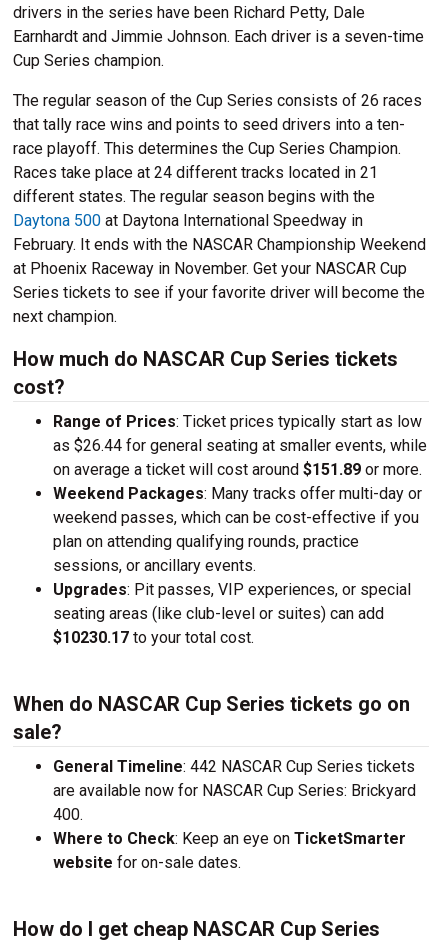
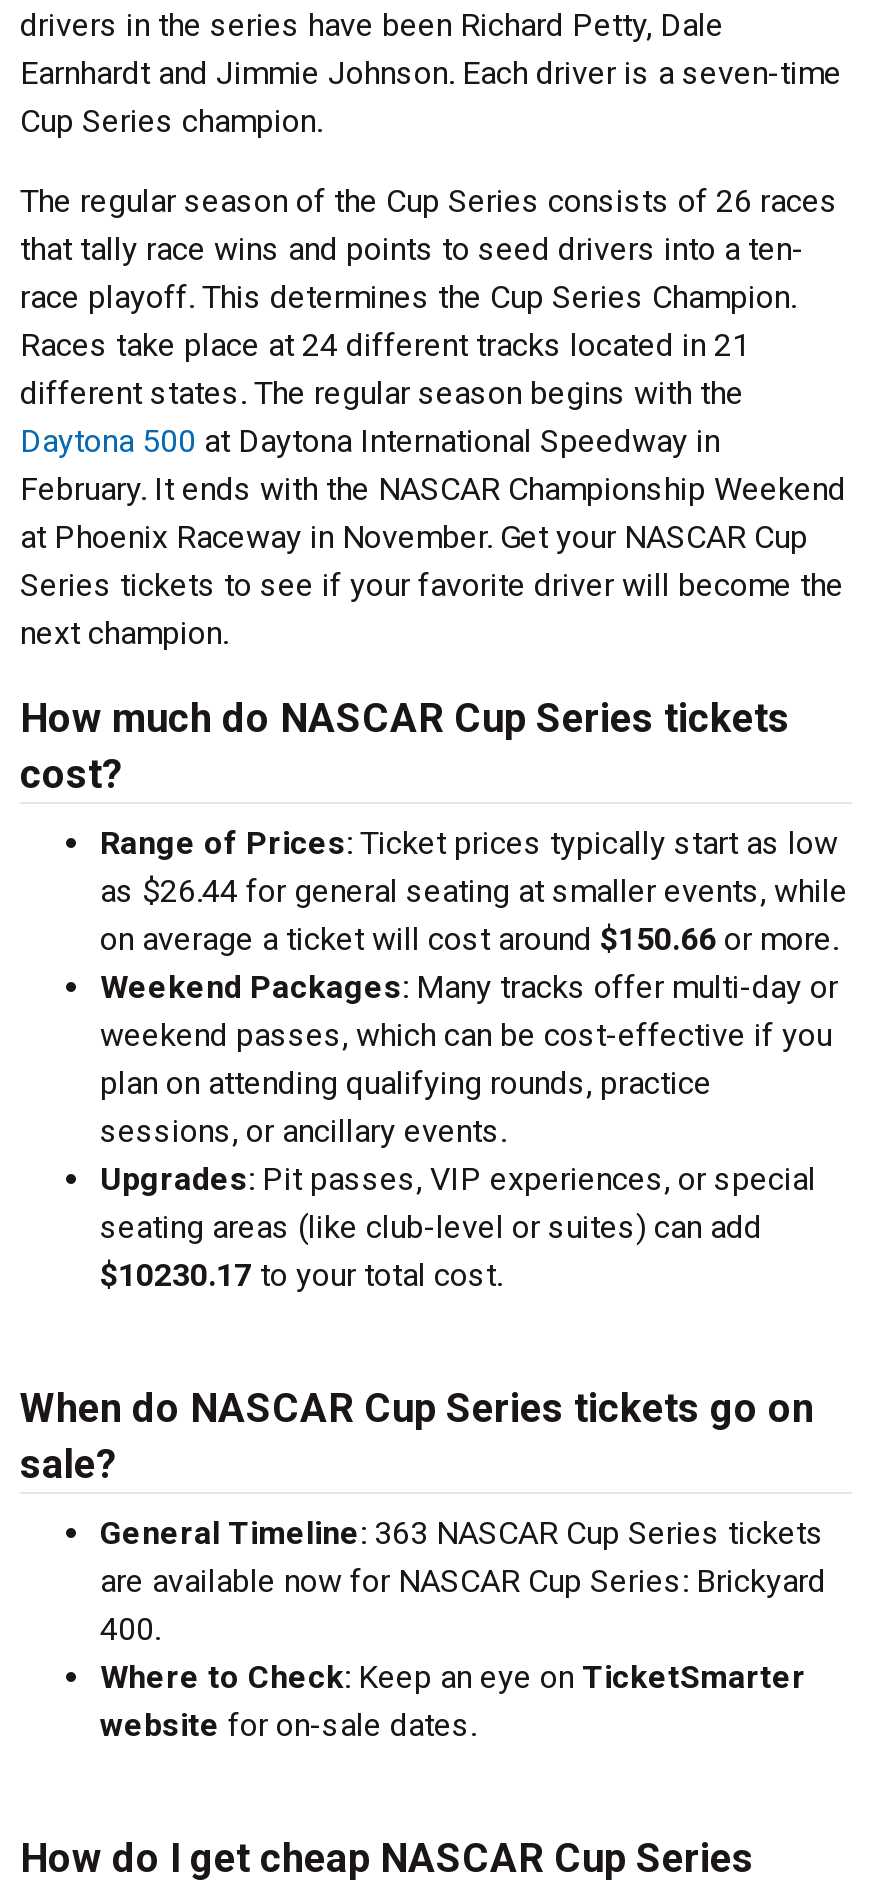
- on average a ticket will cost around $151.89 or more.
+ on average a ticket will cost around $150.66 or more.

- General Timeline: 442 NASCAR Cup Series tickets
+ General Timeline: 363 NASCAR Cup Series tickets
